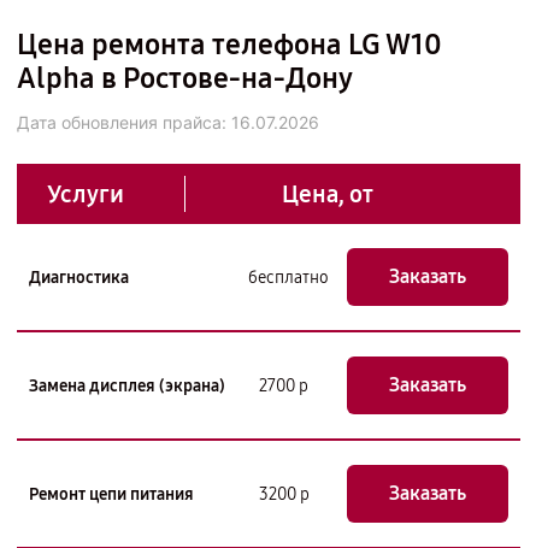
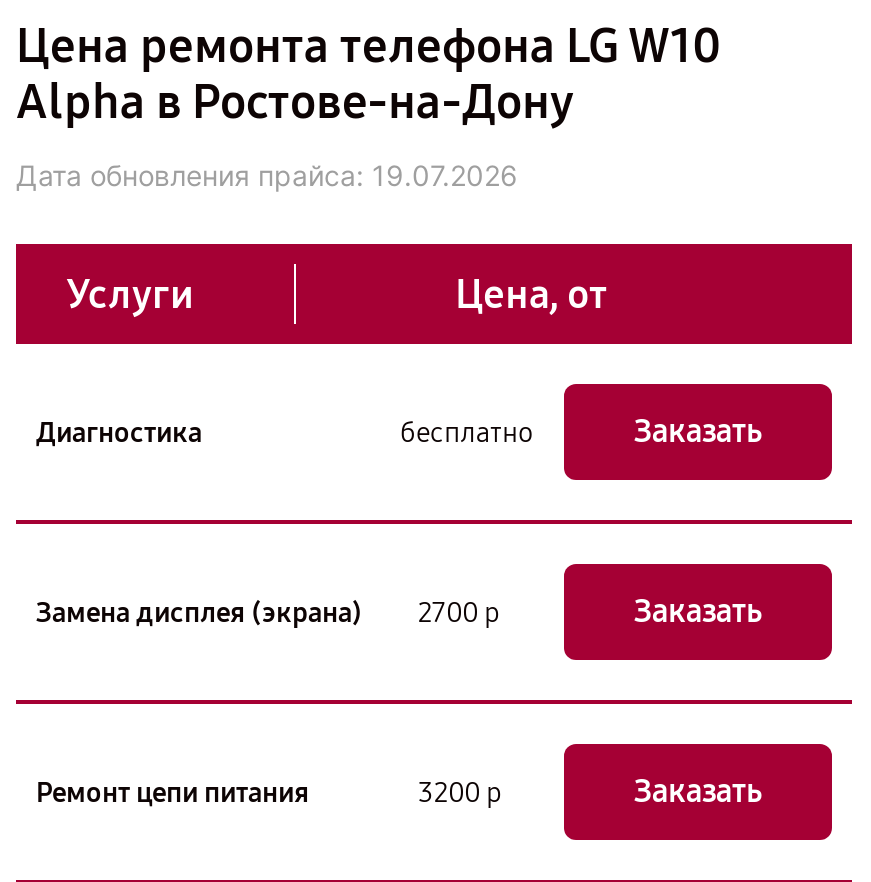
- Дата обновления прайса: 16.07.2026
+ Дата обновления прайса: 19.07.2026
